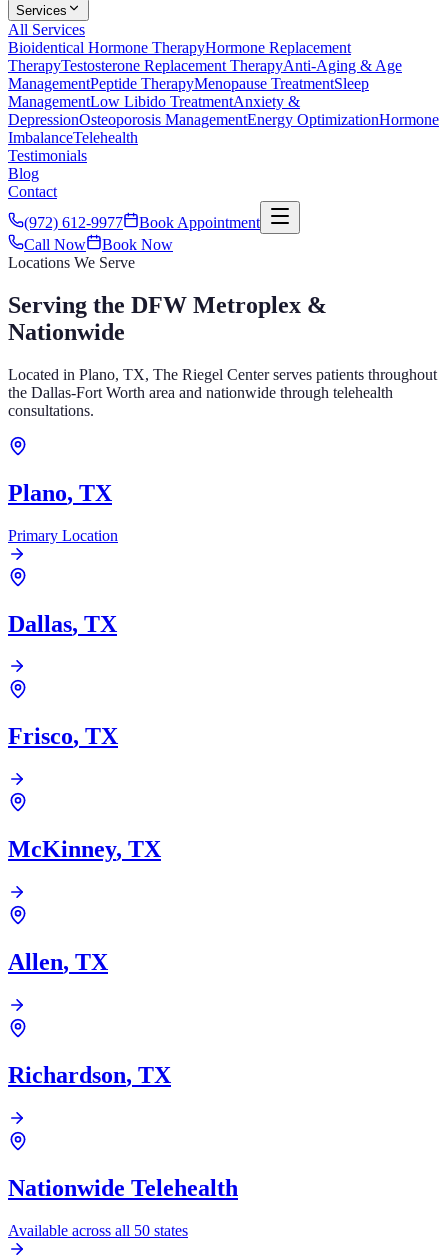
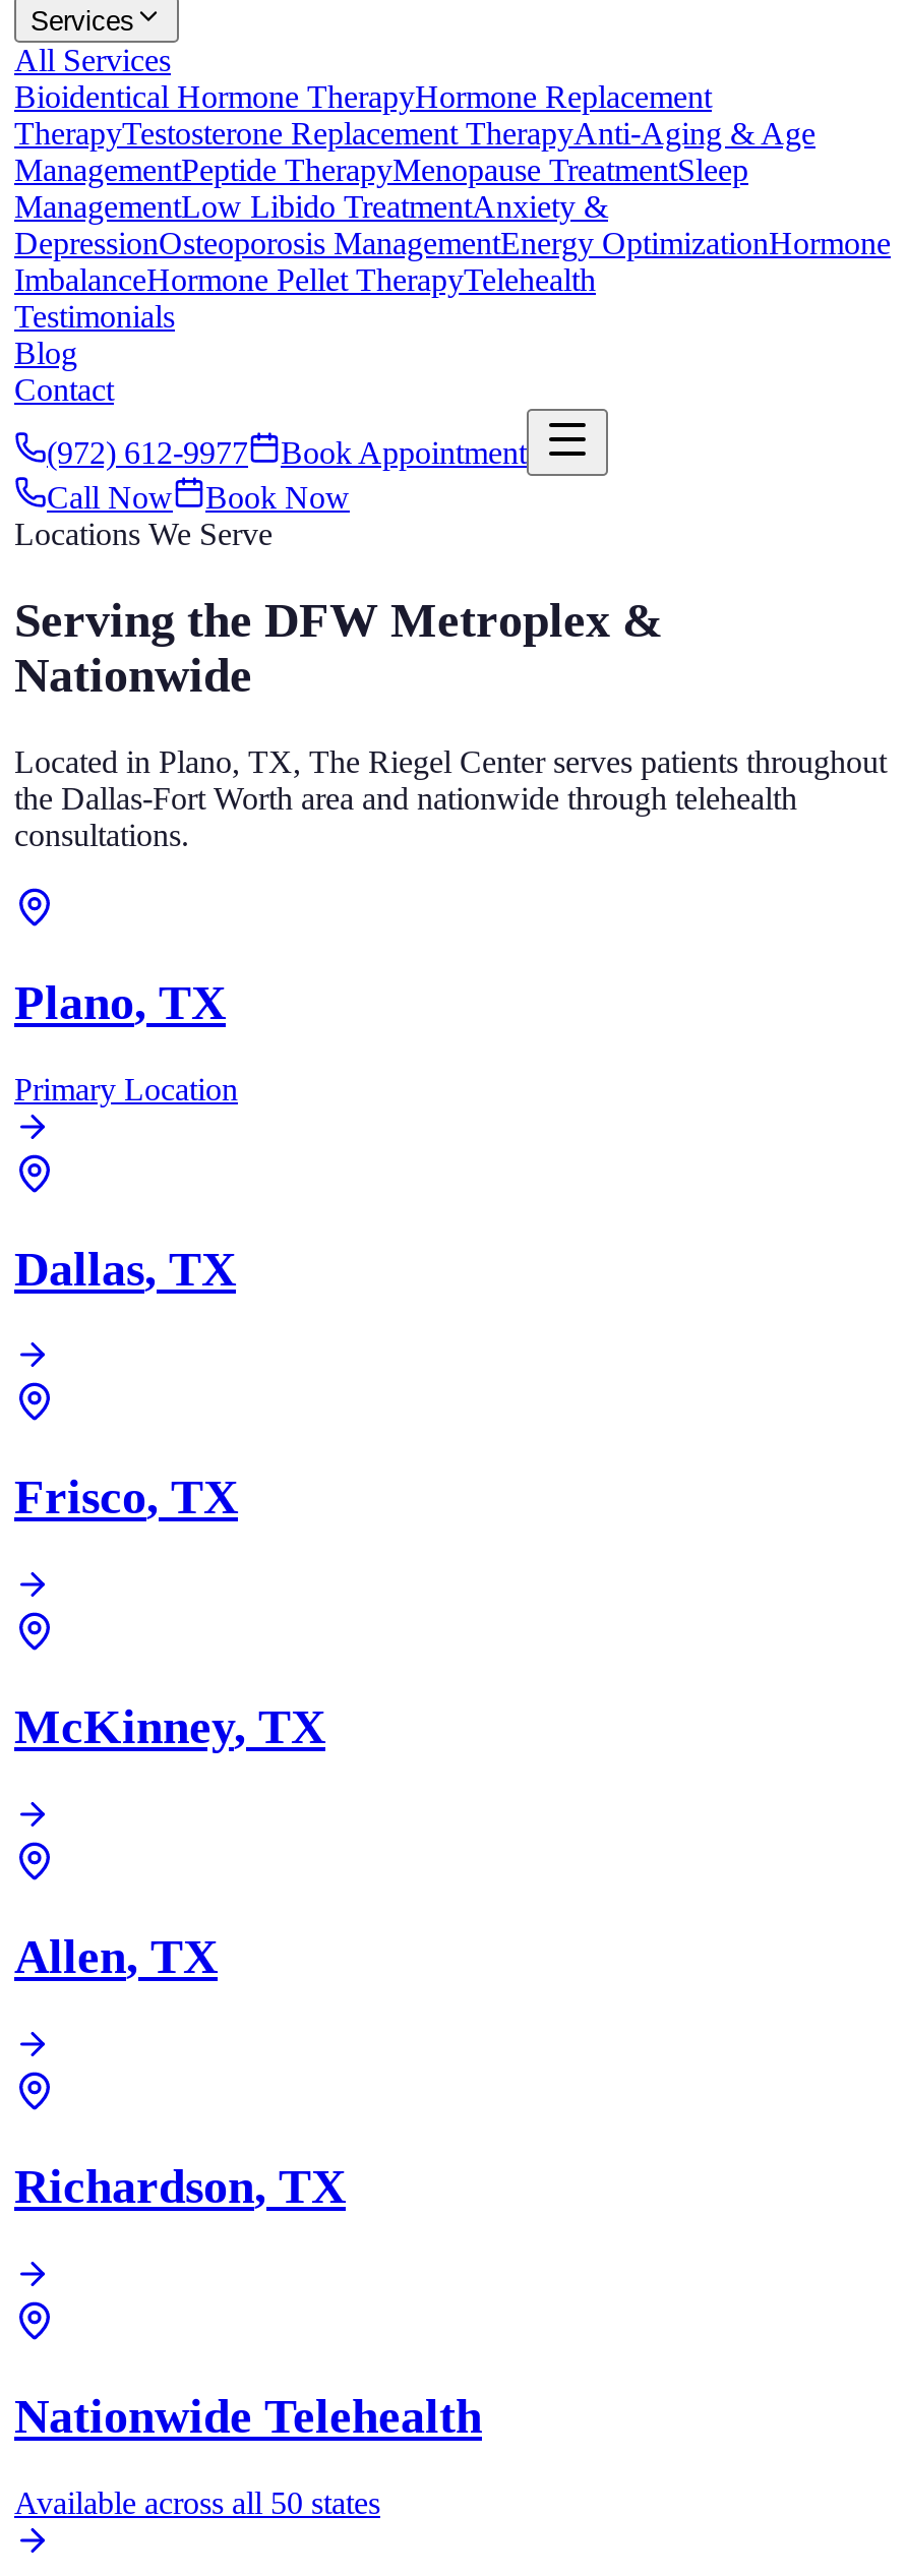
- ImbalanceTelehealth
+ ImbalanceHormone Pellet TherapyTelehealth
